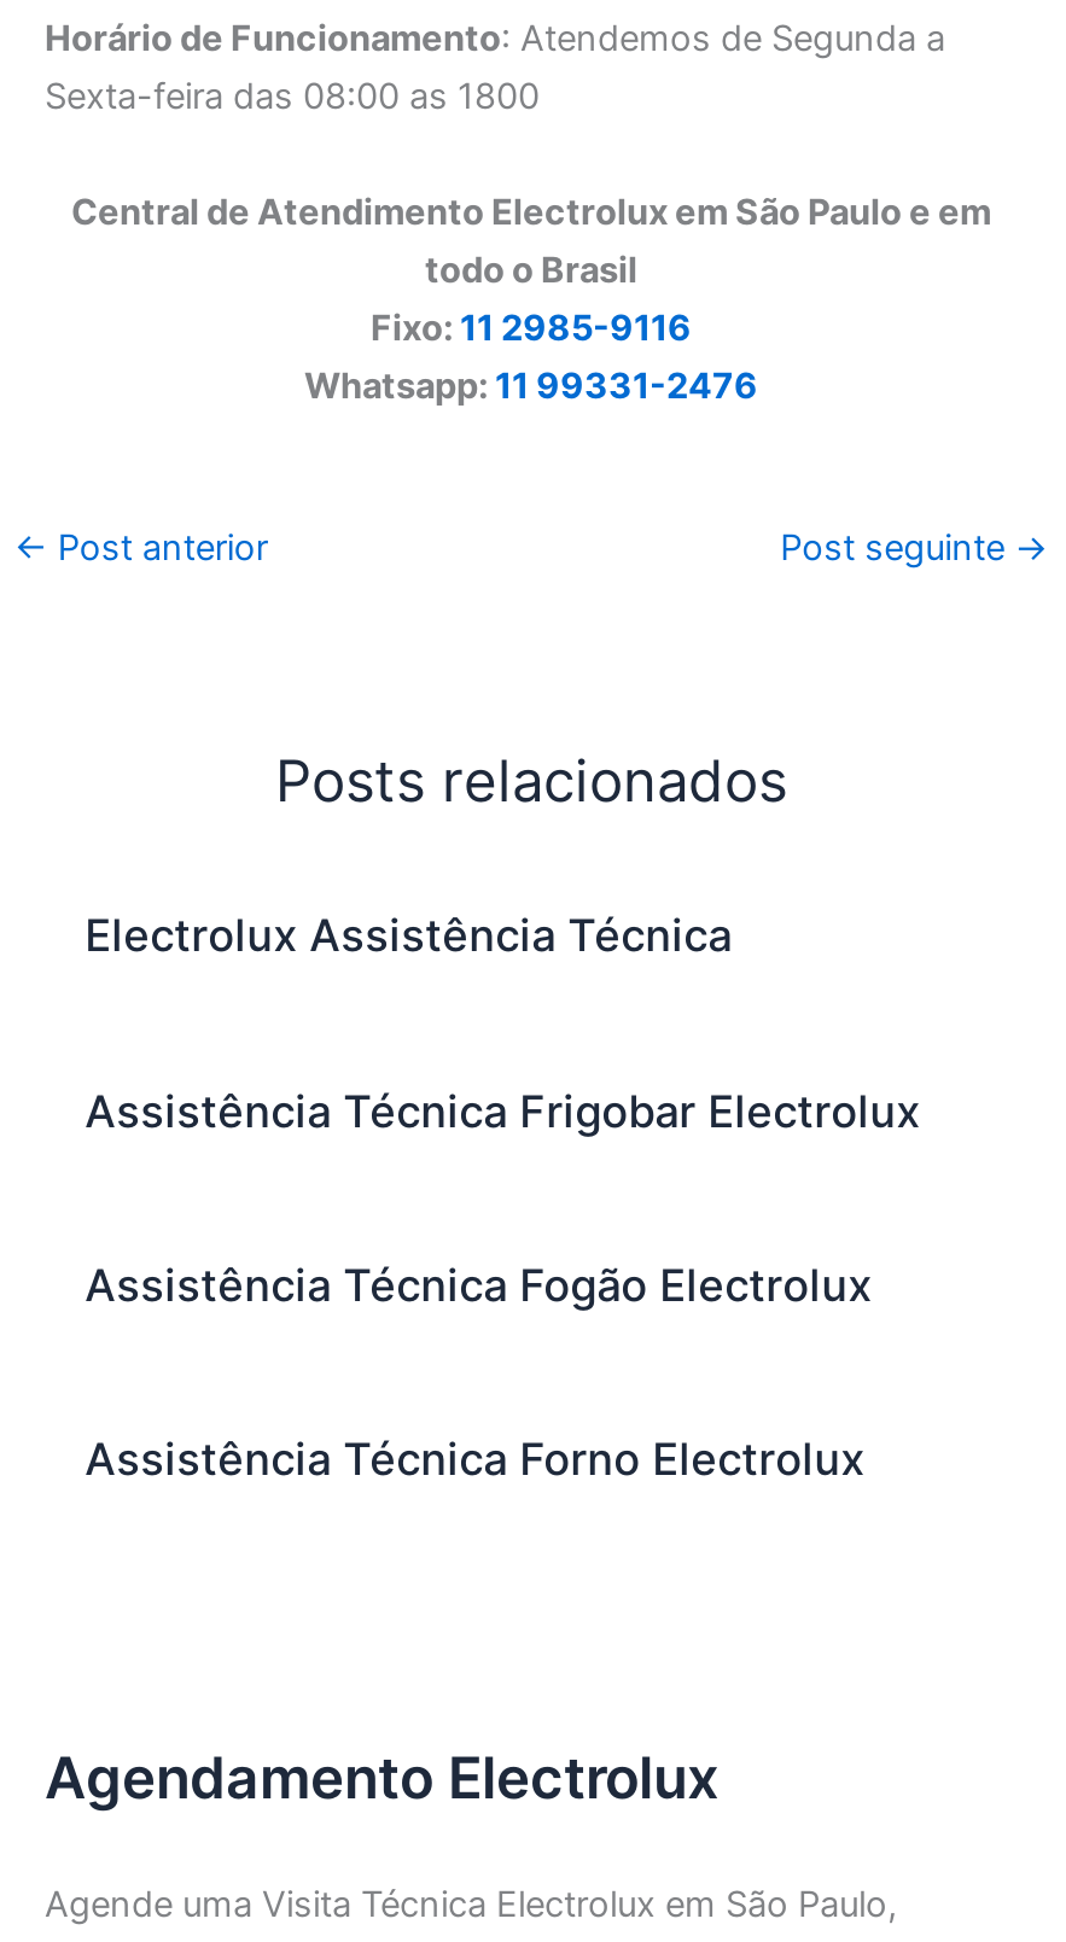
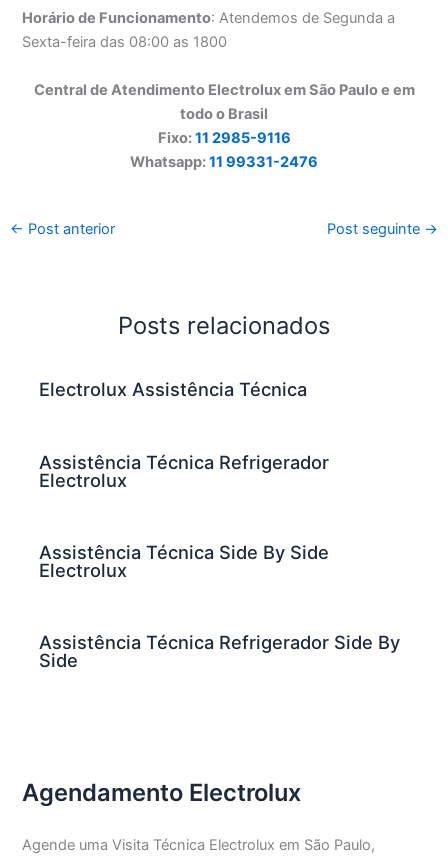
- Assistência Técnica Frigobar Electrolux
+ Assistência Técnica Refrigerador
+ Electrolux

- Assistência Técnica Fogão Electrolux
+ Assistência Técnica Side By Side
+ Electrolux

- Assistência Técnica Forno Electrolux
+ Assistência Técnica Refrigerador Side By
+ Side
